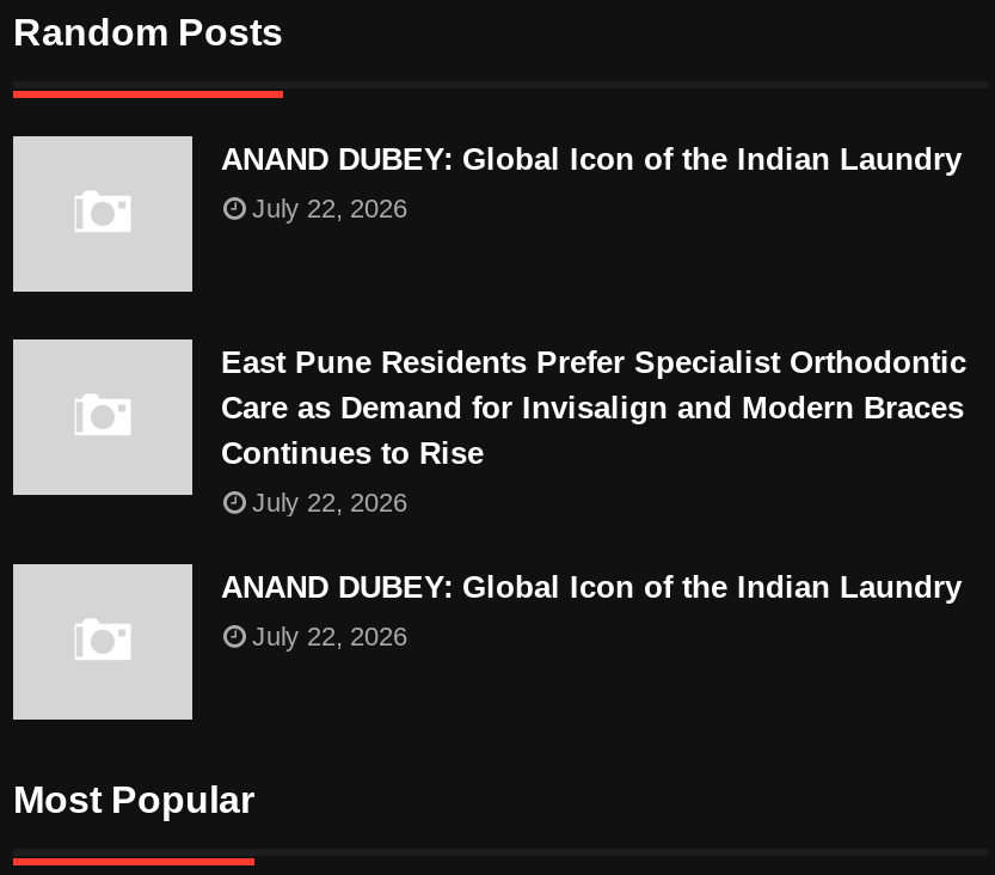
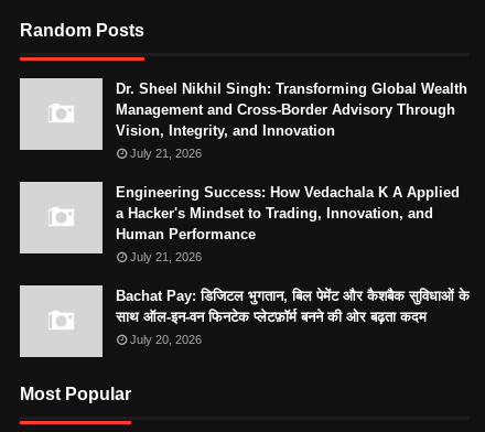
- ANAND DUBEY: Global Icon of the Indian Laundry
+ Dr. Sheel Nikhil Singh: Transforming Global Wealth
+ Management and Cross-Border Advisory Through
+ Vision, Integrity, and Innovation

- July 22, 2026
+ July 21, 2026

- East Pune Residents Prefer Specialist Orthodontic
- Care as Demand for Invisalign and Modern Braces
- Continues to Rise
+ Engineering Success: How Vedachala K A Applied
+ a Hacker's Mindset to Trading, Innovation, and
+ Human Performance

- July 22, 2026
+ July 21, 2026

- ANAND DUBEY: Global Icon of the Indian Laundry
+ Bachat Pay: डिजिटल भुगतान, बिल पेमेंट और कैशबैक सुविधाओं के
+ साथ ऑल-इन-वन फिनटेक प्लेटफ़ॉर्म बनने की ओर बढ़ता कदम

- July 22, 2026
+ July 20, 2026
